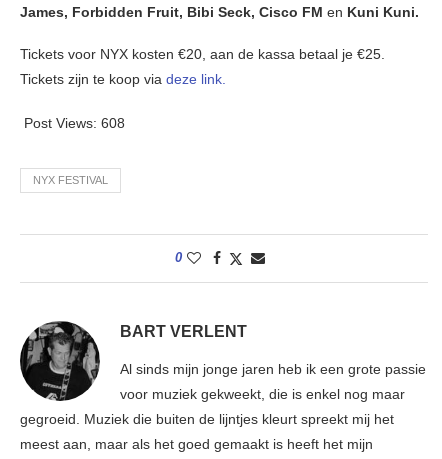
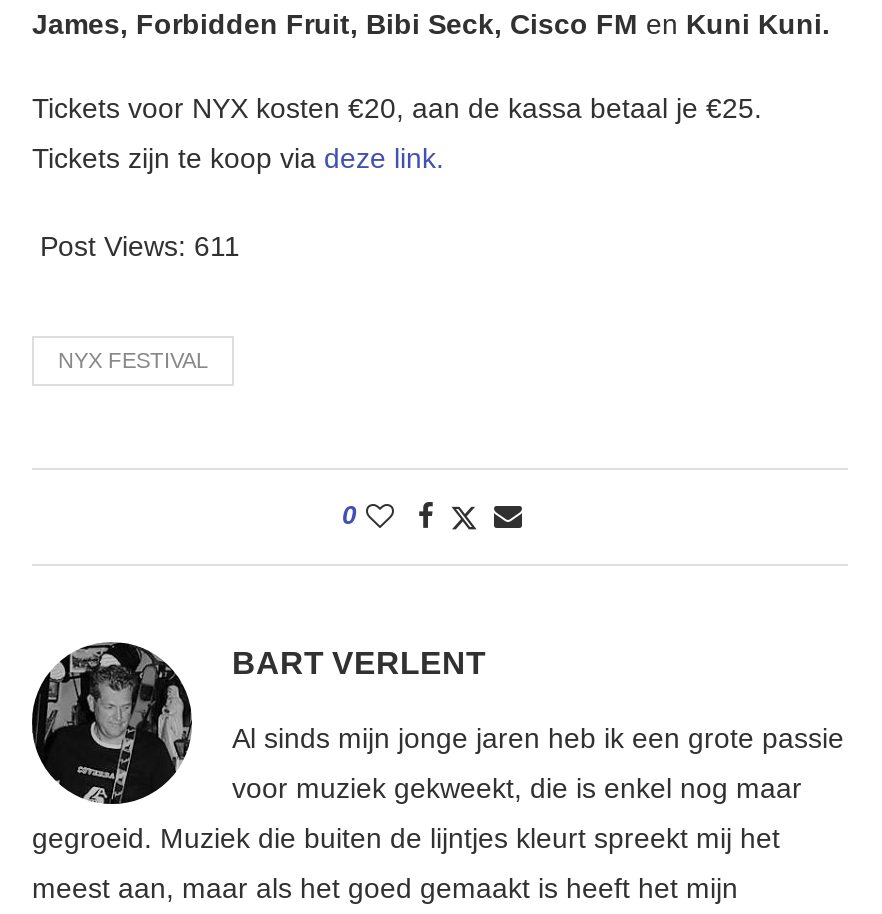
- Post Views: 608
+ Post Views: 611
